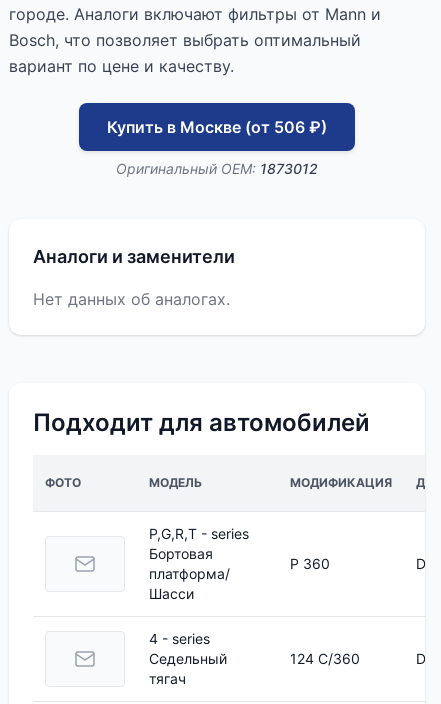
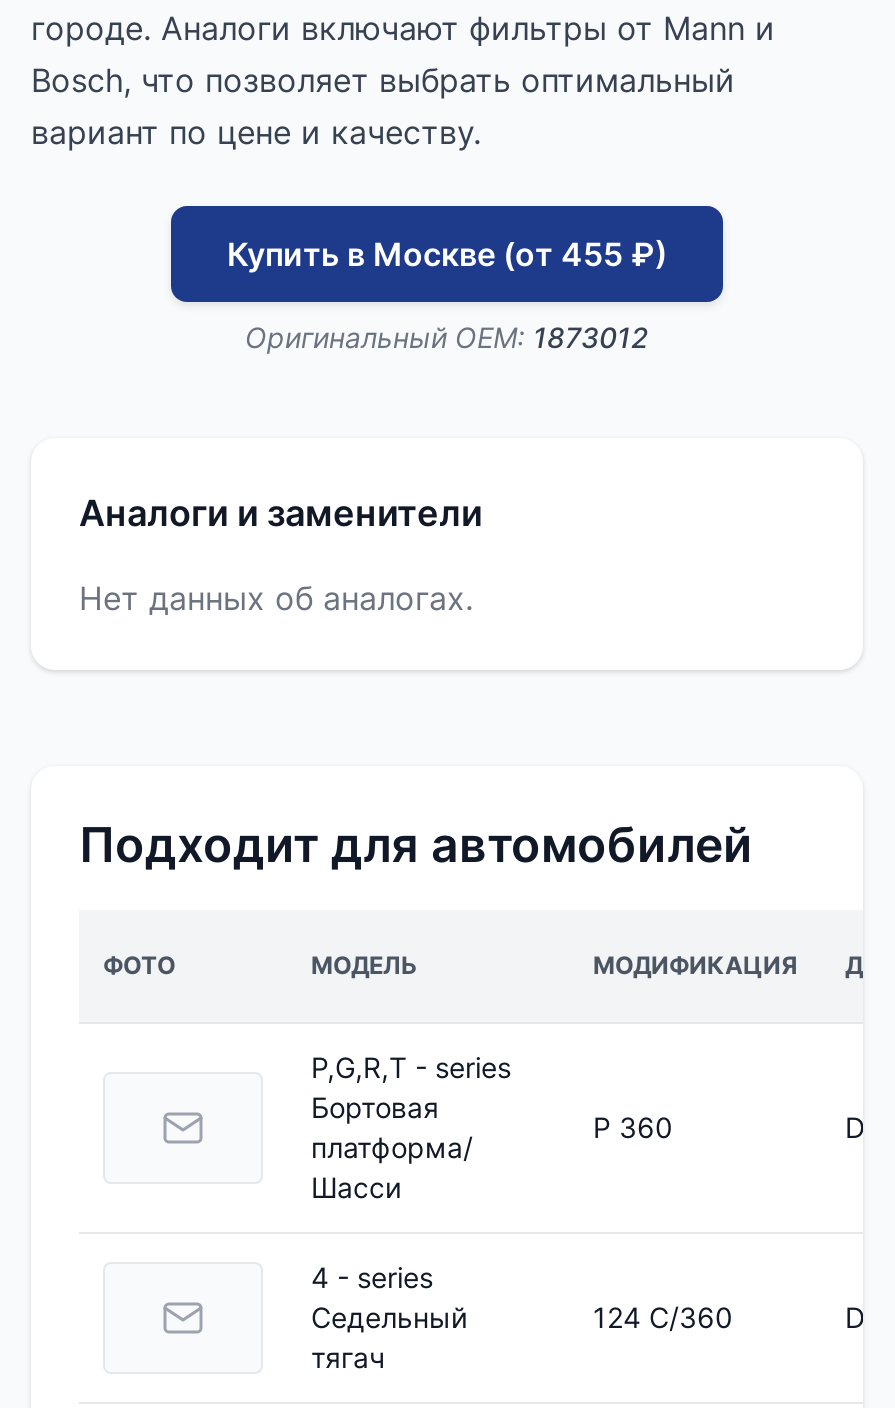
- Купить в Москве (от 506 ₽)
+ Купить в Москве (от 455 ₽)
